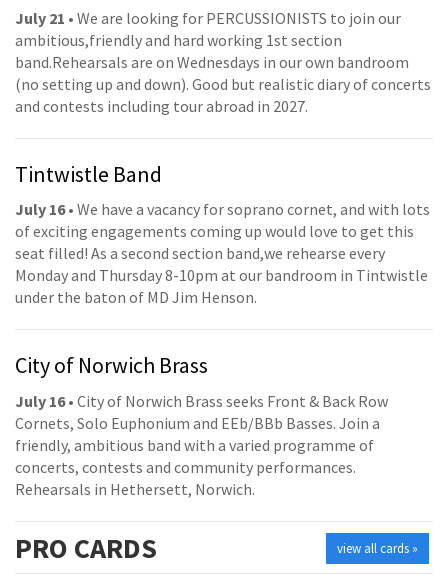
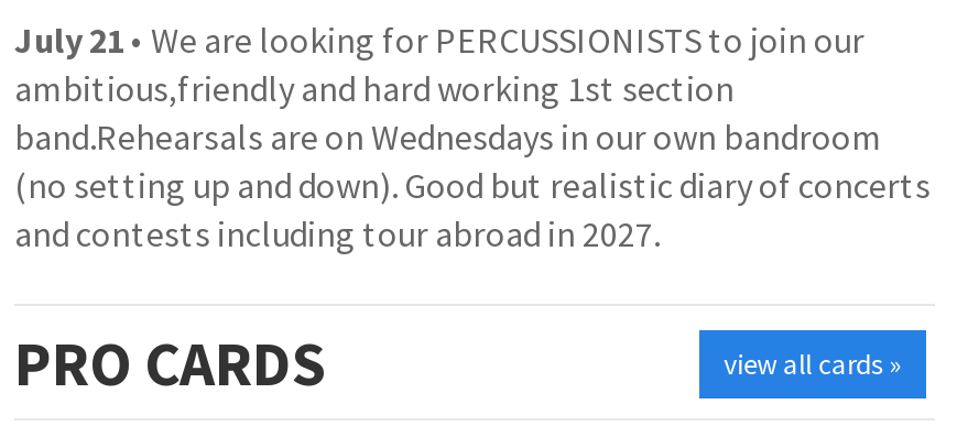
- Tintwistle Band
- July 16• We have a vacancy for soprano cornet, and with lots
- of exciting engagements coming up would love to get this
- seat filled! As a second section band,we rehearse every
- Monday and Thursday 8-10pm at our bandroom in Tintwistle
- under the baton of MD Jim Henson.
- City of Norwich Brass
- July 16• City of Norwich Brass seeks Front & Back Row
- Cornets, Solo Euphonium and EEb/BBb Basses. Join a
- friendly, ambitious band with a varied programme of
- concerts, contests and community performances.
- Rehearsals in Hethersett, Norwich.
